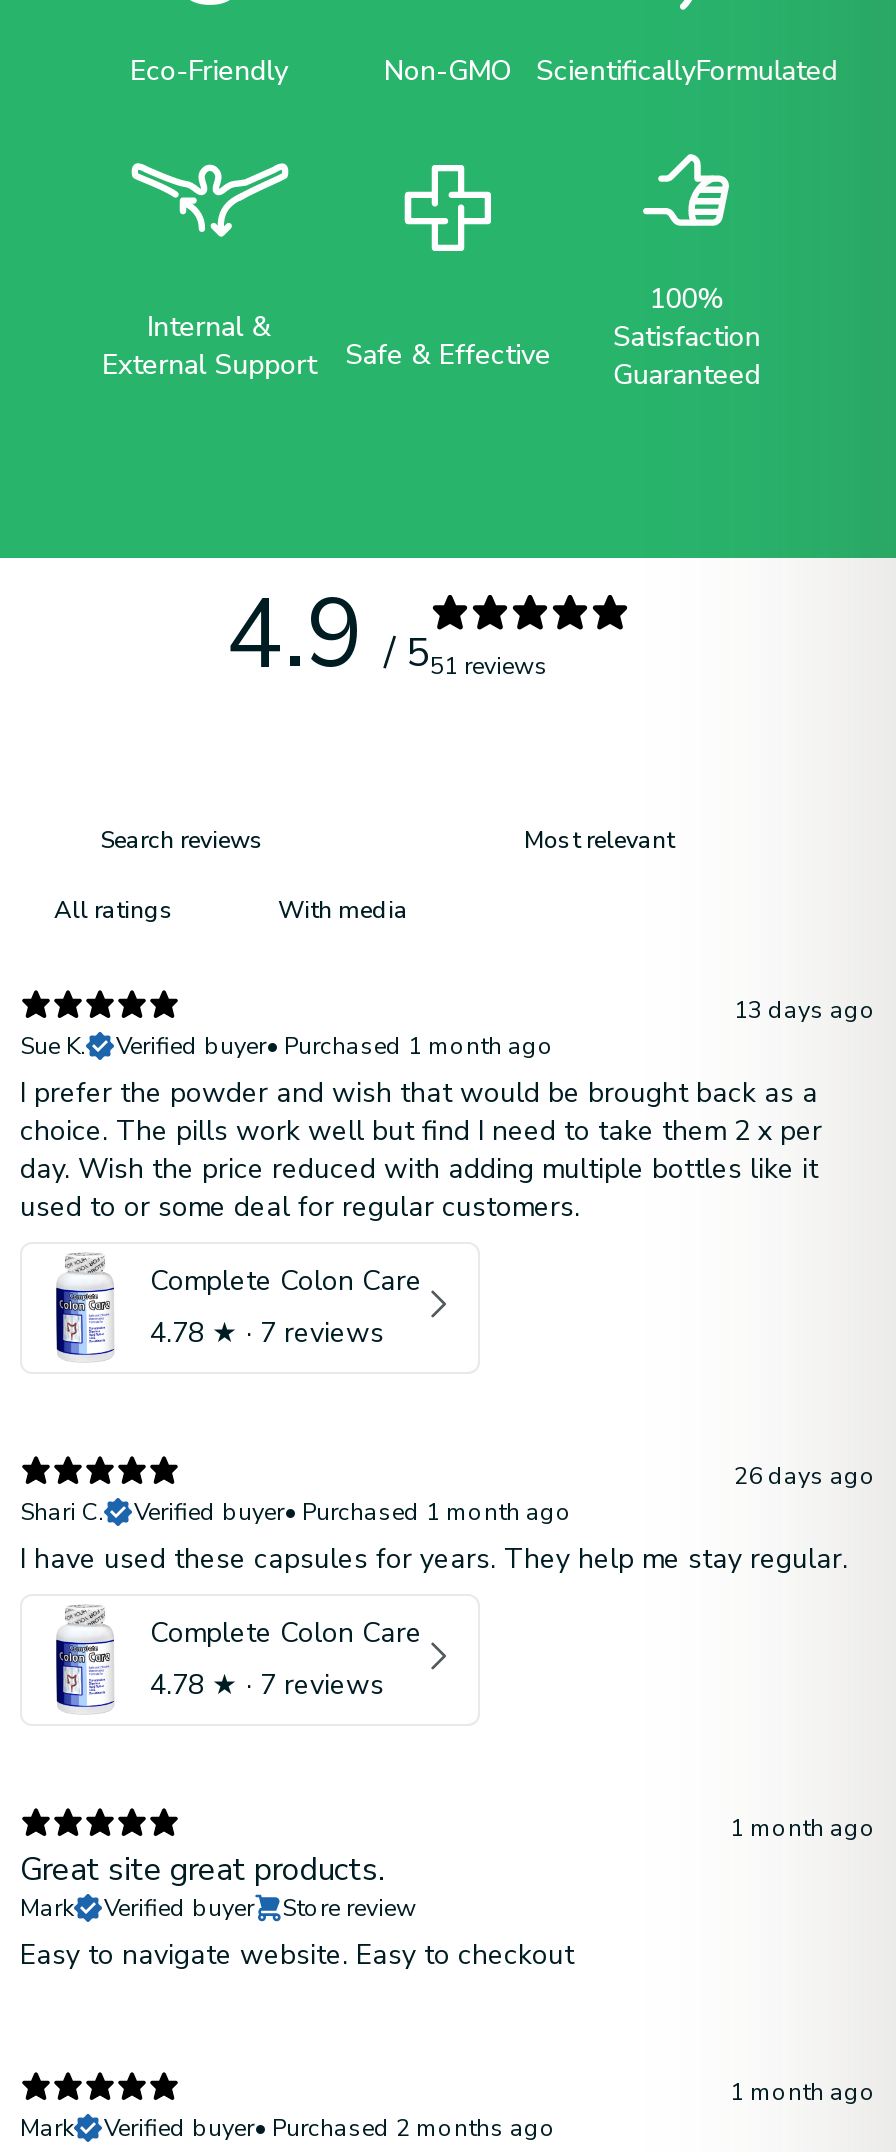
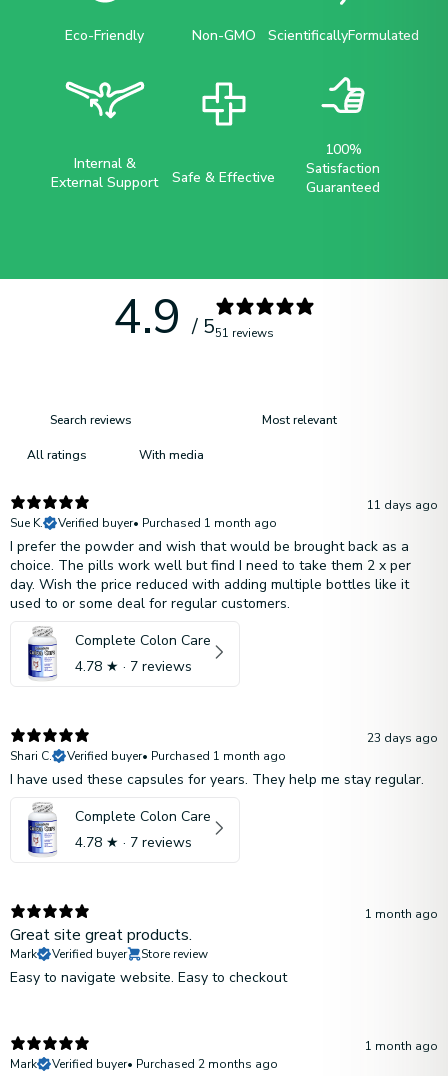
- 13 days ago
+ 11 days ago

- 26 days ago
+ 23 days ago
